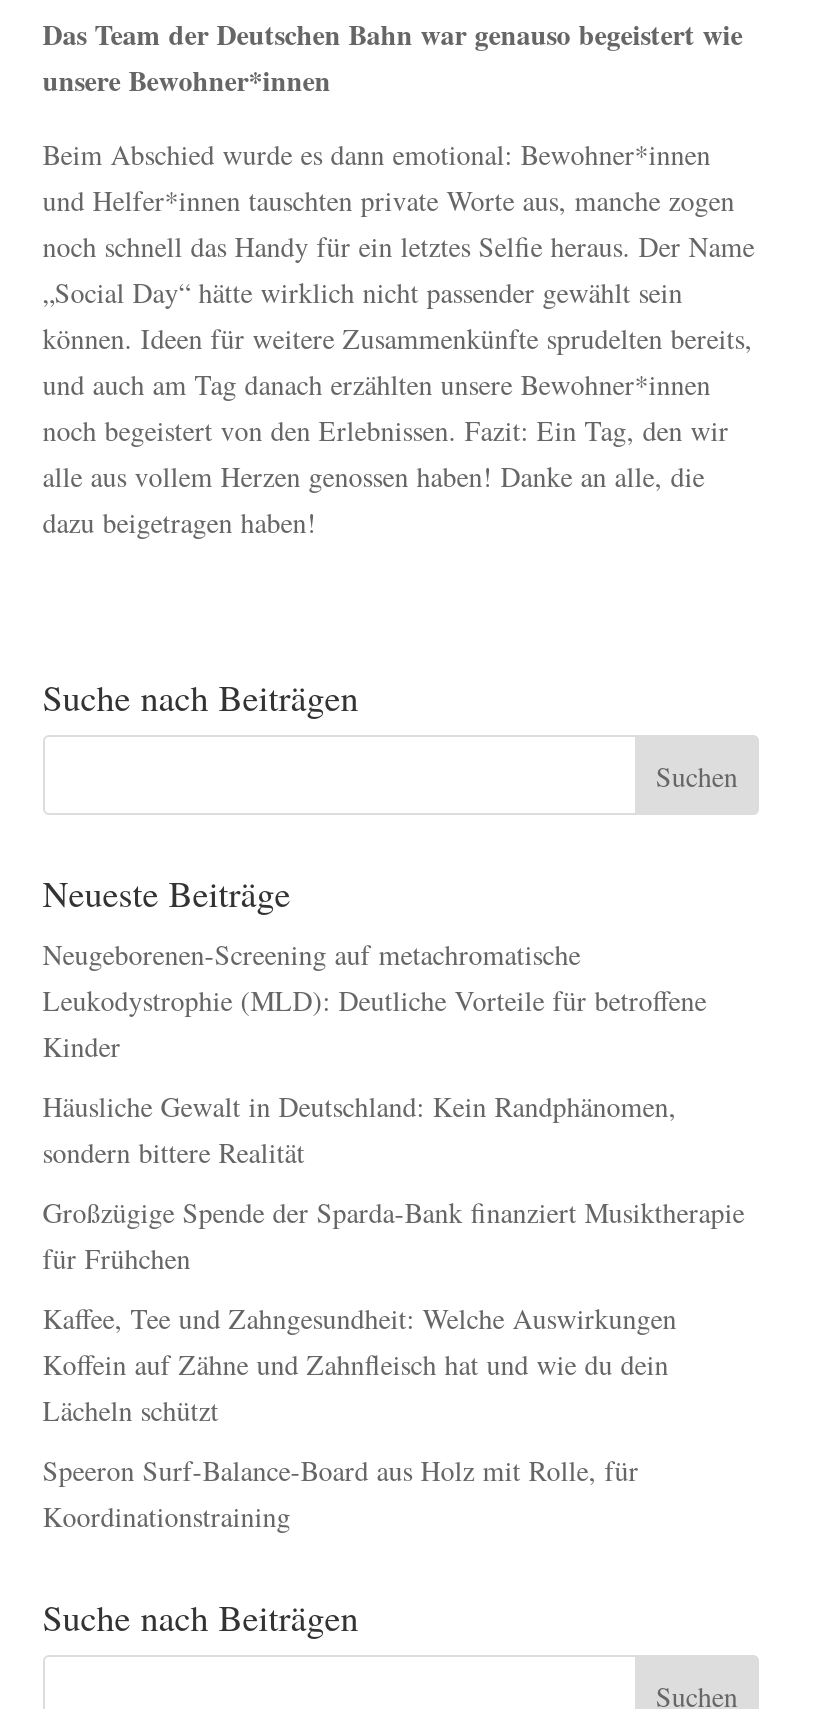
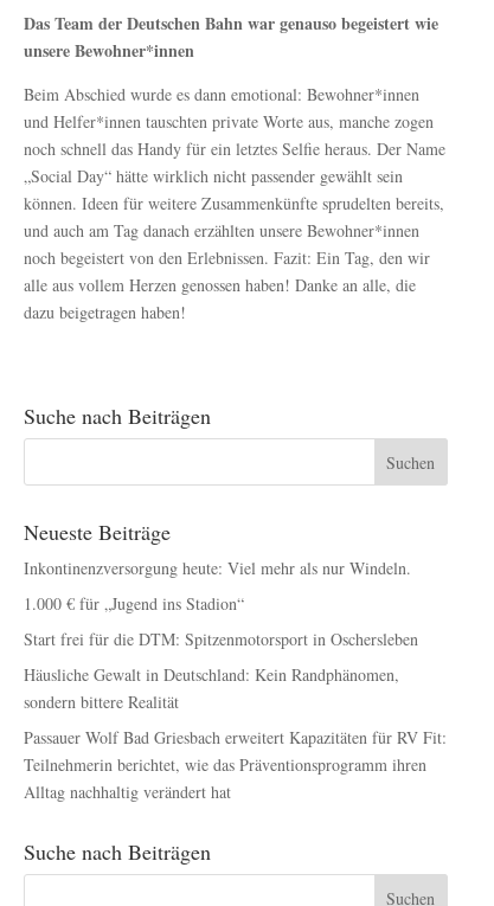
- Neugeborenen-Screening auf metachromatische
- Leukodystrophie (MLD): Deutliche Vorteile für betroffene
- Kinder
+ Inkontinenzversorgung heute: Viel mehr als nur Windeln.
+ 1.000 € für „Jugend ins Stadion“
+ Start frei für die DTM: Spitzenmotorsport in Oschersleben

- Großzügige Spende der Sparda-Bank finanziert Musiktherapie
- für Frühchen
- Kaffee, Tee und Zahngesundheit: Welche Auswirkungen
- Koffein auf Zähne und Zahnfleisch hat und wie du dein
- Lächeln schützt
- Speeron Surf-Balance-Board aus Holz mit Rolle, für
- Koordinationstraining
+ Passauer Wolf Bad Griesbach erweitert Kapazitäten für RV Fit:
+ Teilnehmerin berichtet, wie das Präventionsprogramm ihren
+ Alltag nachhaltig verändert hat
